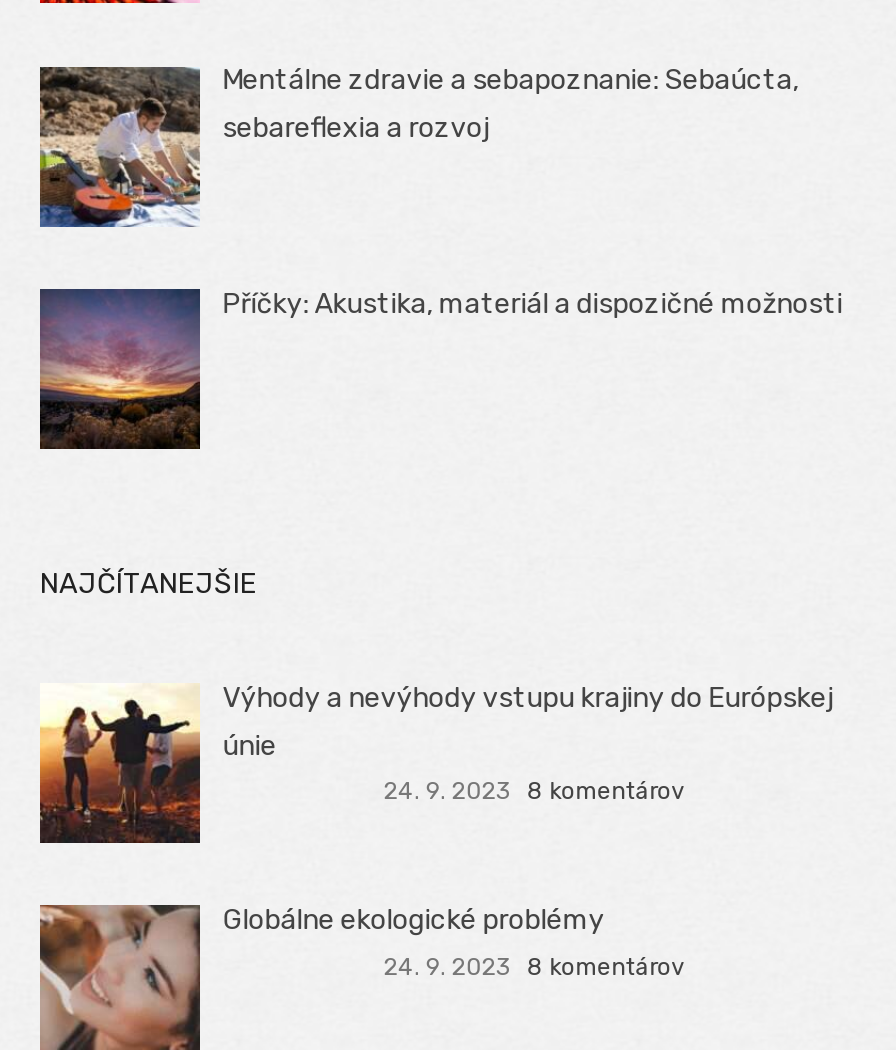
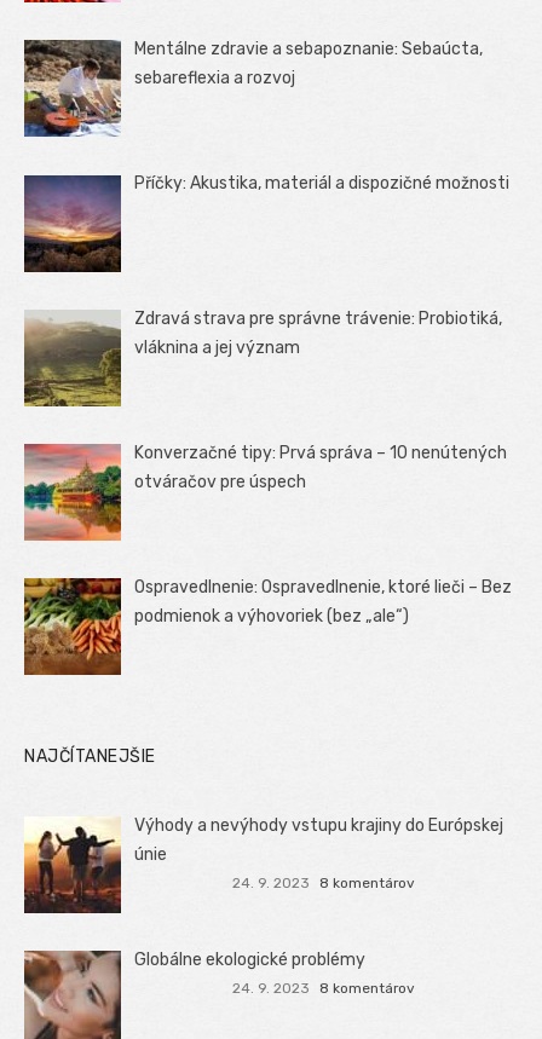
+ [image]
+ Zdravá strava pre správne trávenie: Probiotiká,
+ vláknina a jej význam

+ [image]
+ Konverzačné tipy: Prvá správa – 10 nenútených
+ otváračov pre úspech

+ [image]
+ Ospravedlnenie: Ospravedlnenie, ktoré lieči – Bez
+ podmienok a výhovoriek (bez „ale“)
